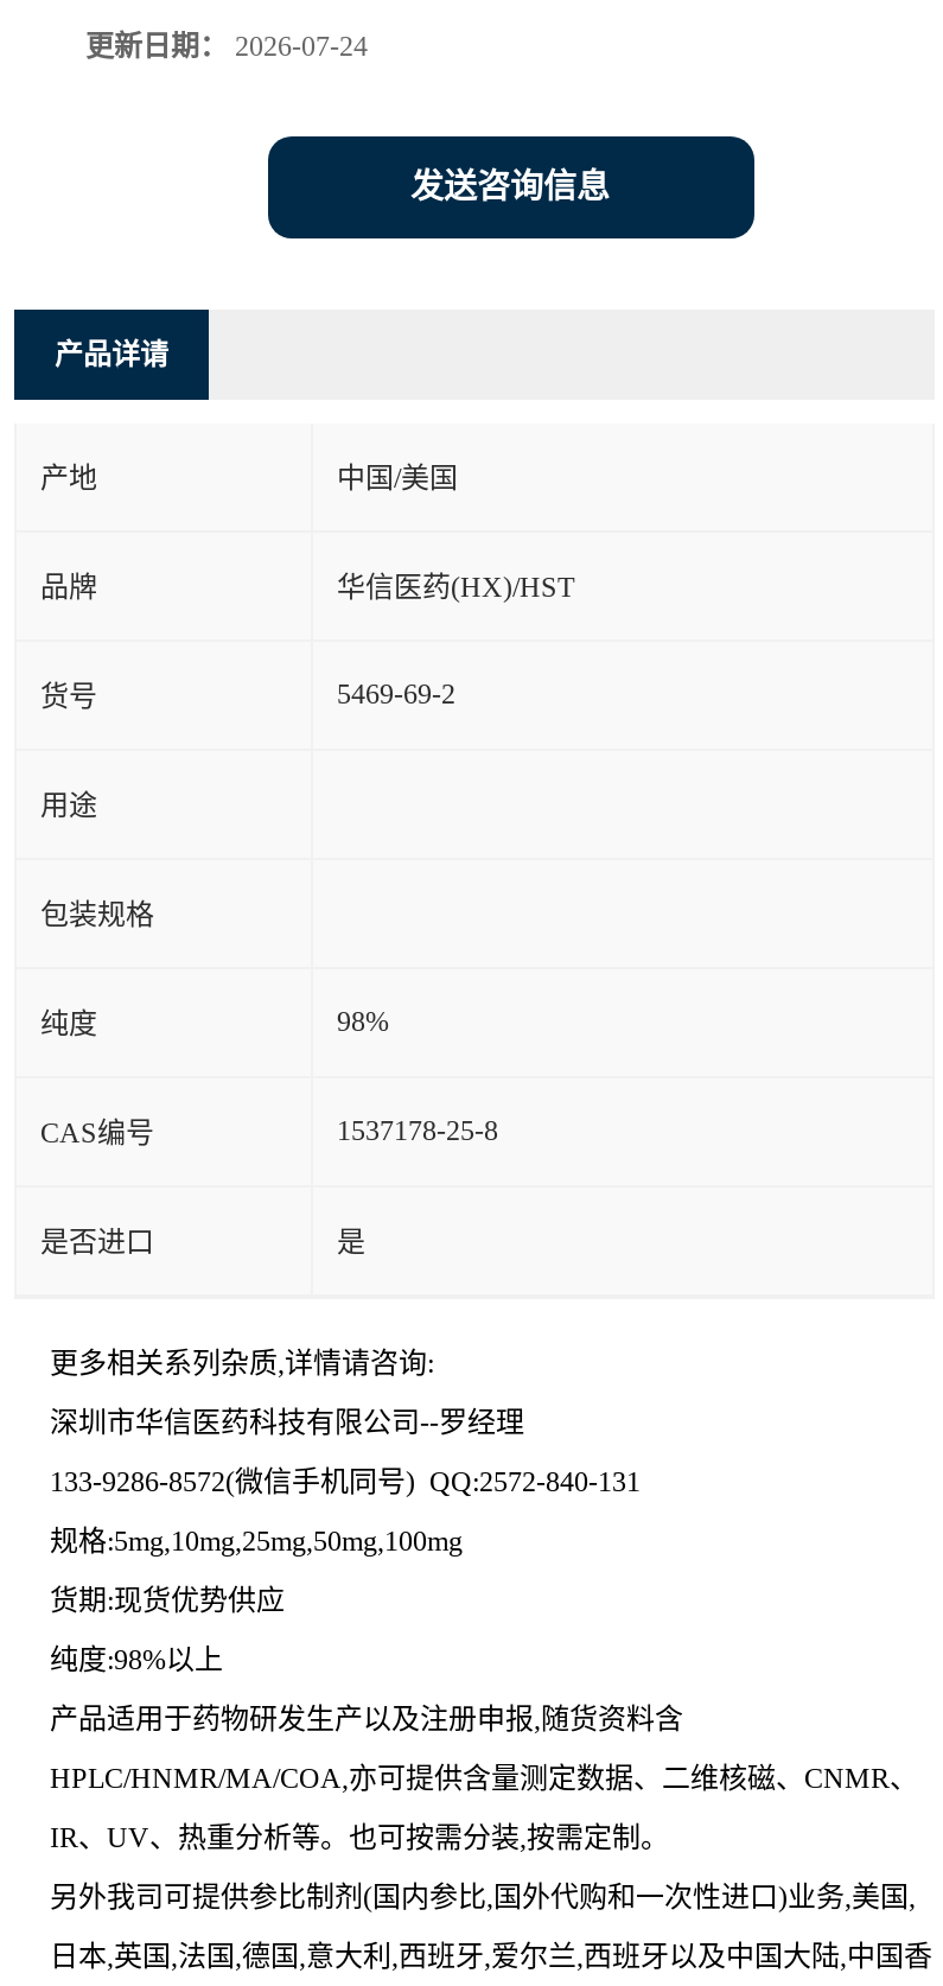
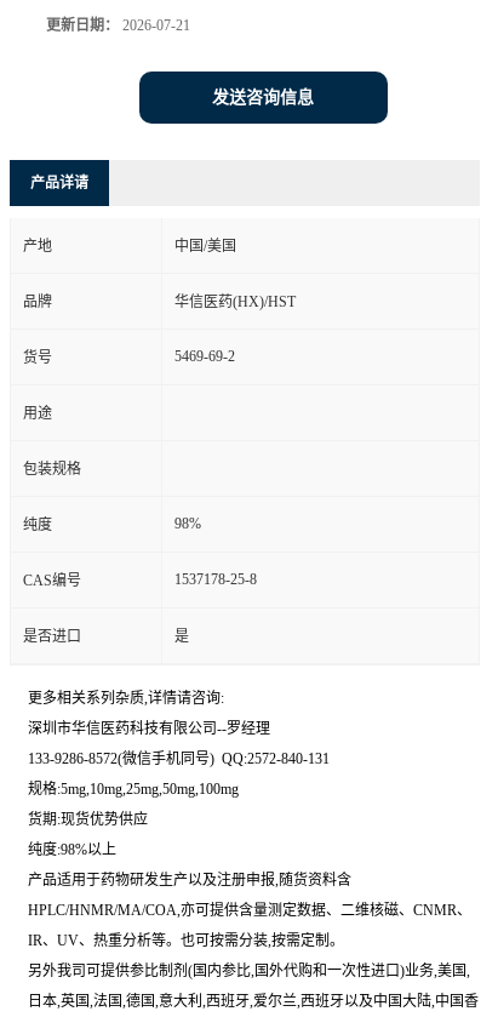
- 更新日期：2026-07-24
+ 更新日期：2026-07-21
